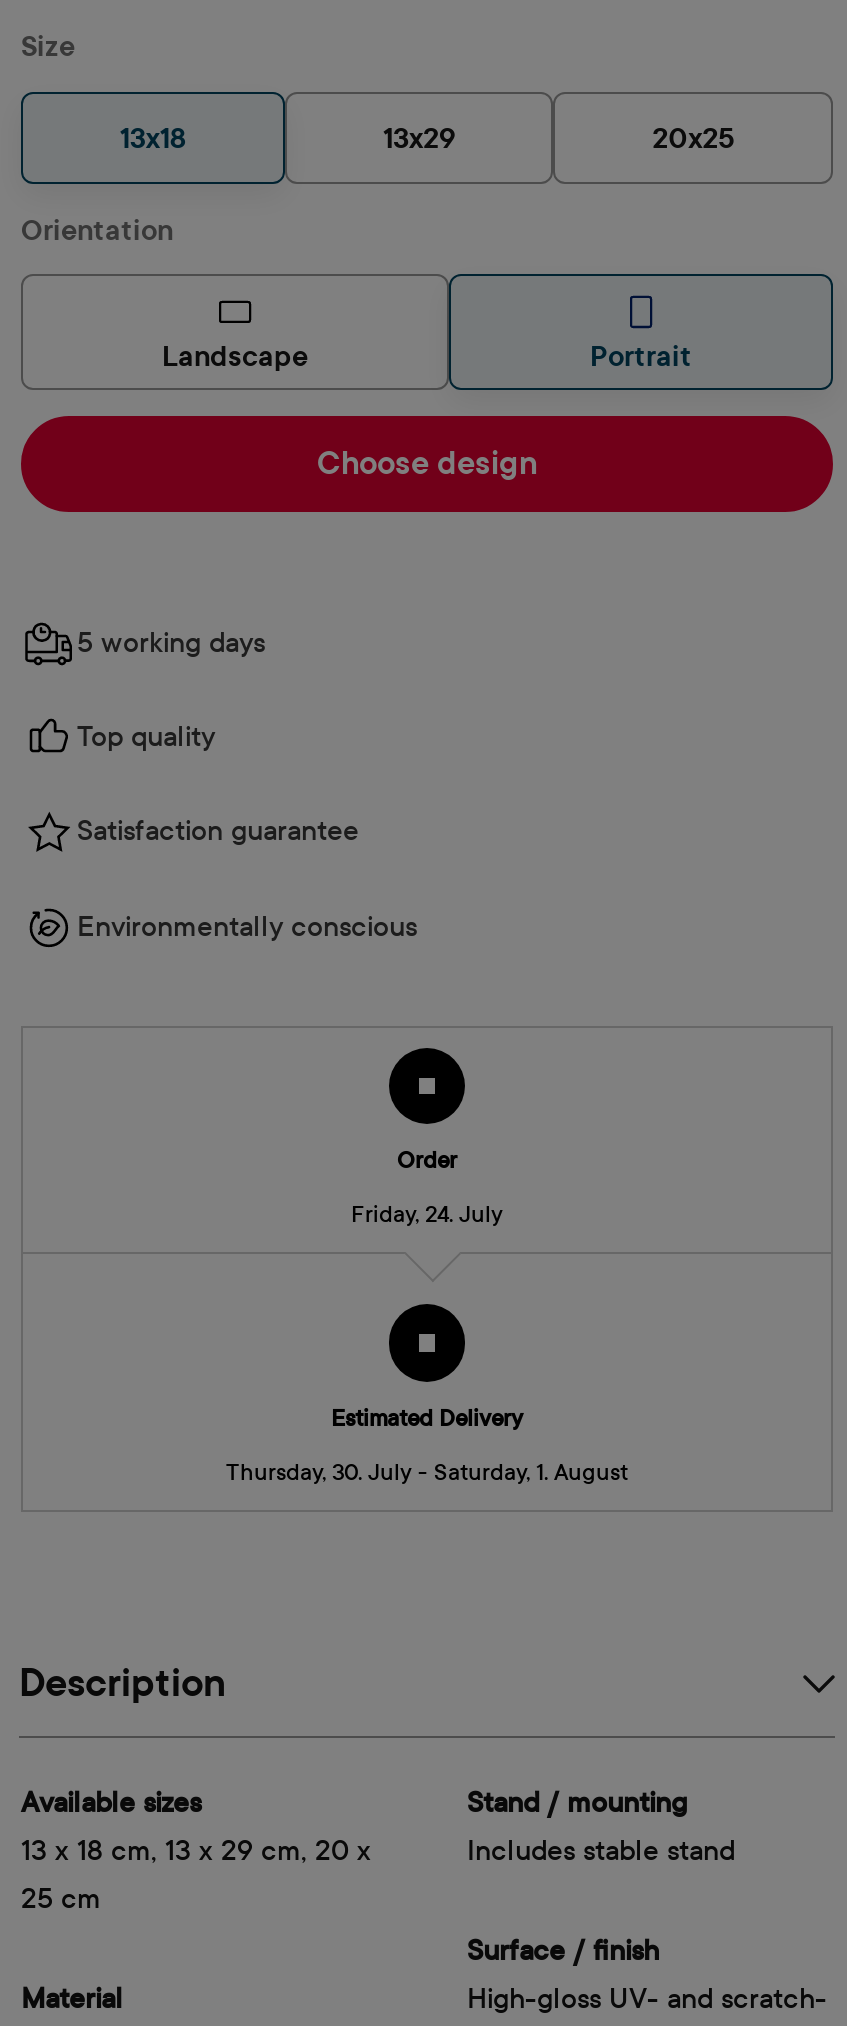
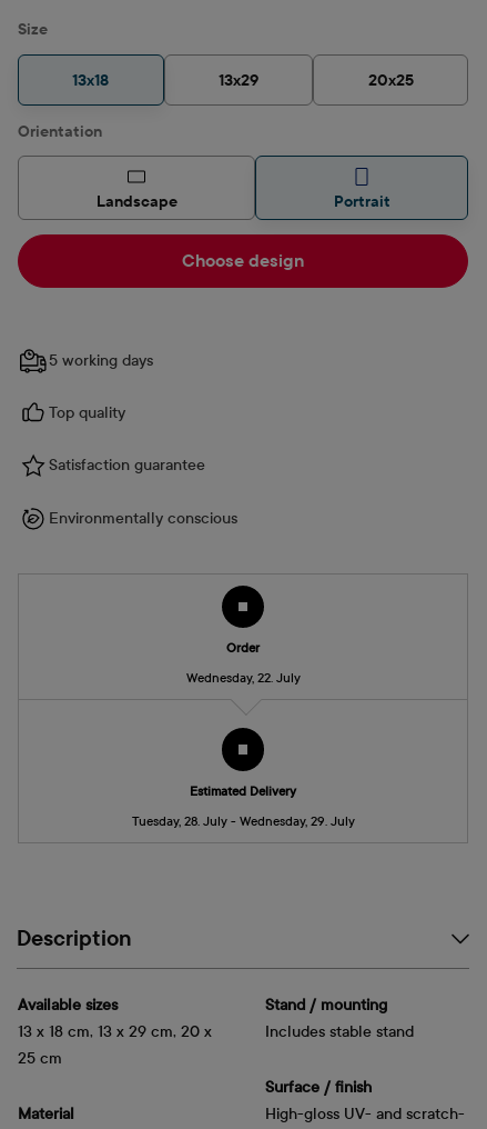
- Friday, 24. July
+ Wednesday, 22. July

- Thursday, 30. July - Saturday, 1. August
+ Tuesday, 28. July - Wednesday, 29. July
